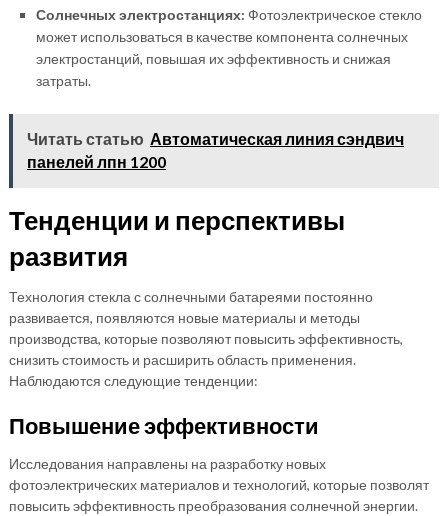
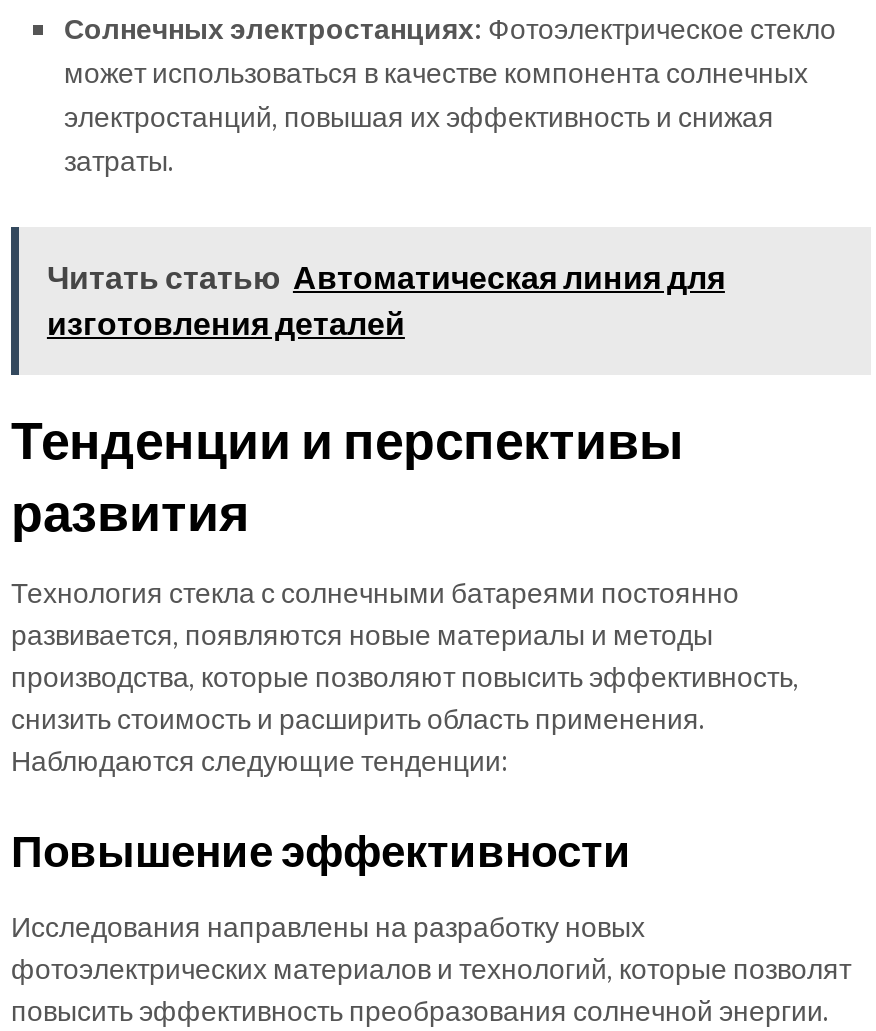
- Читать статью Автоматическая линия сэндвич
- панелей лпн 1200
+ Читать статью Автоматическая линия для
+ изготовления деталей
